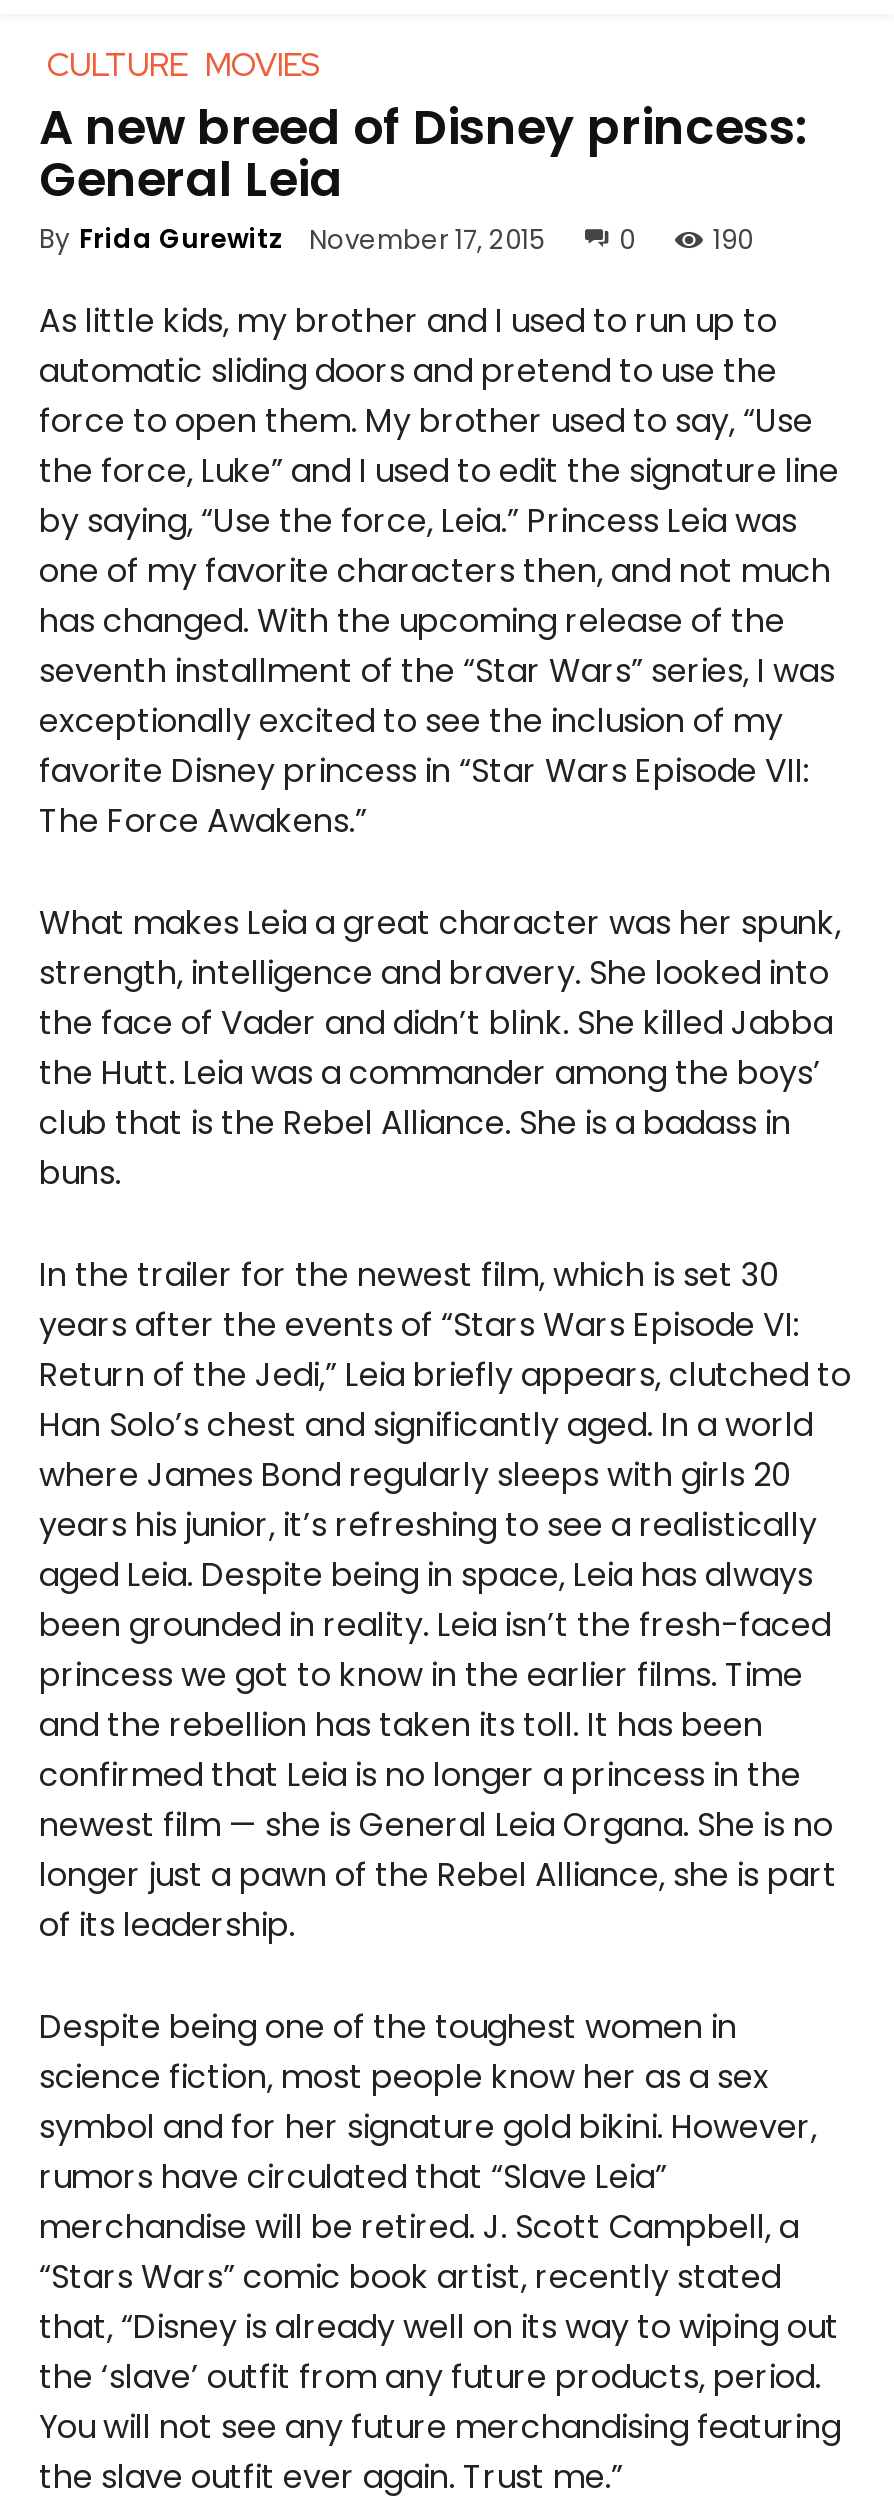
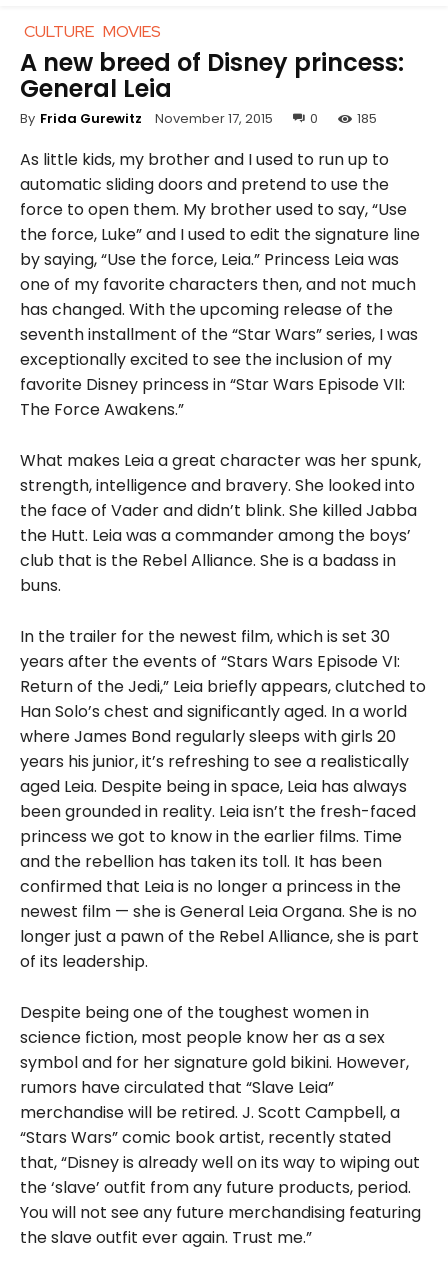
- 190
+ 185
